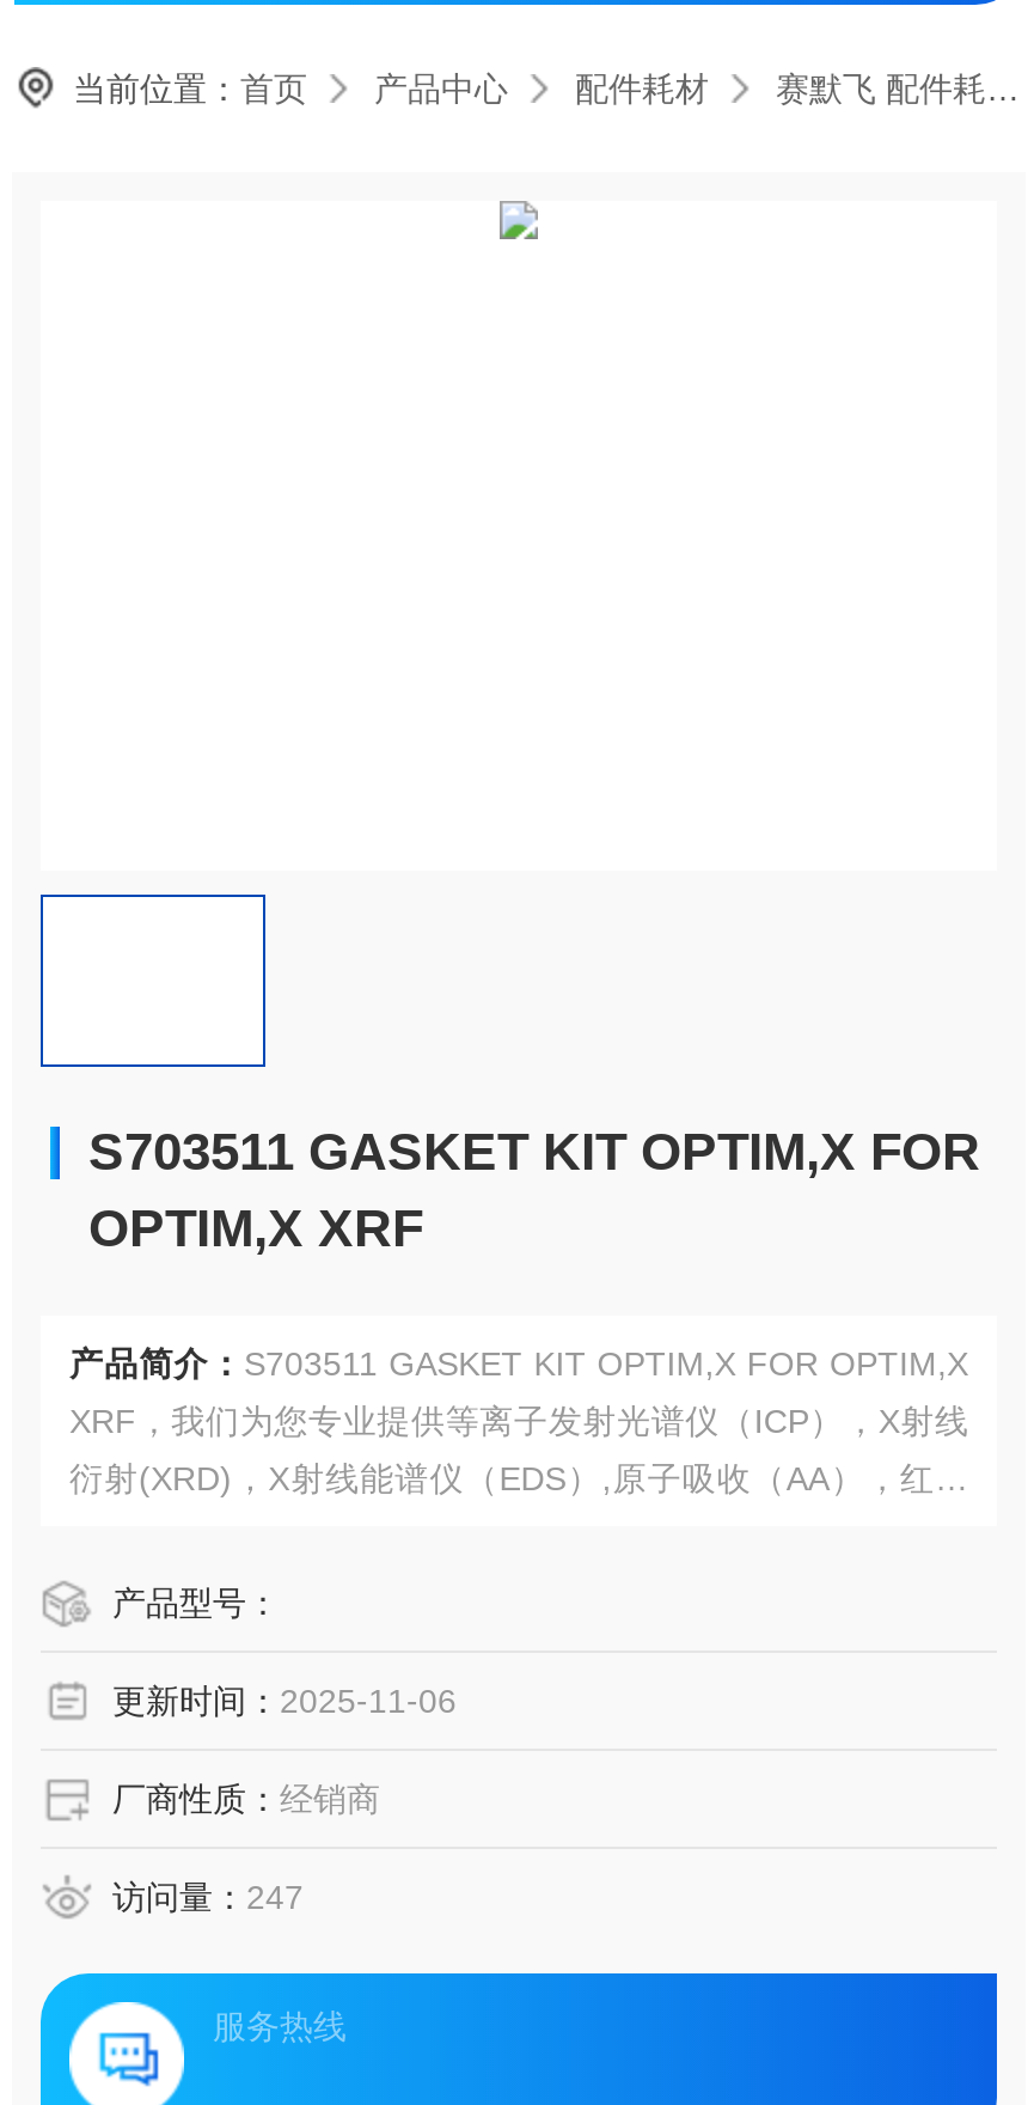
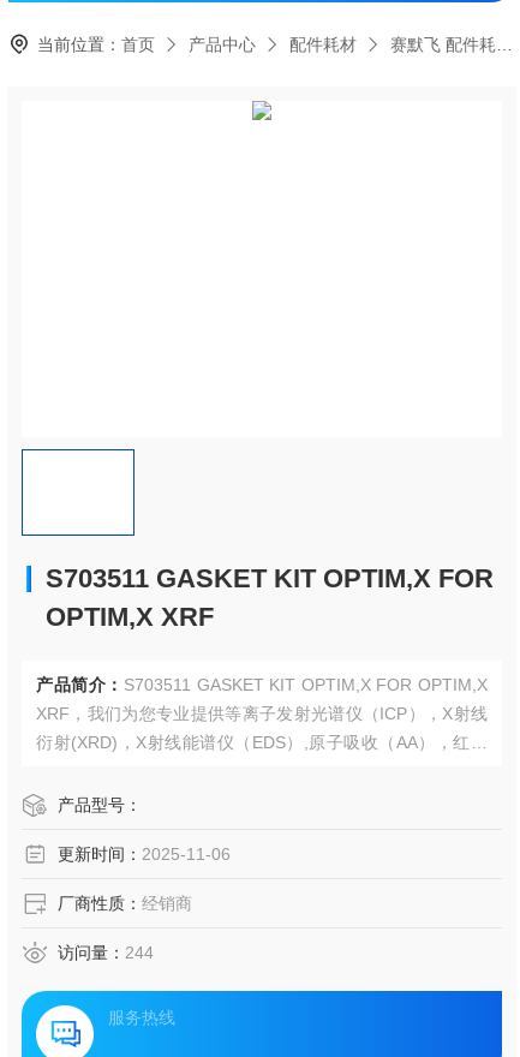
- 访问量：247
+ 访问量：244
